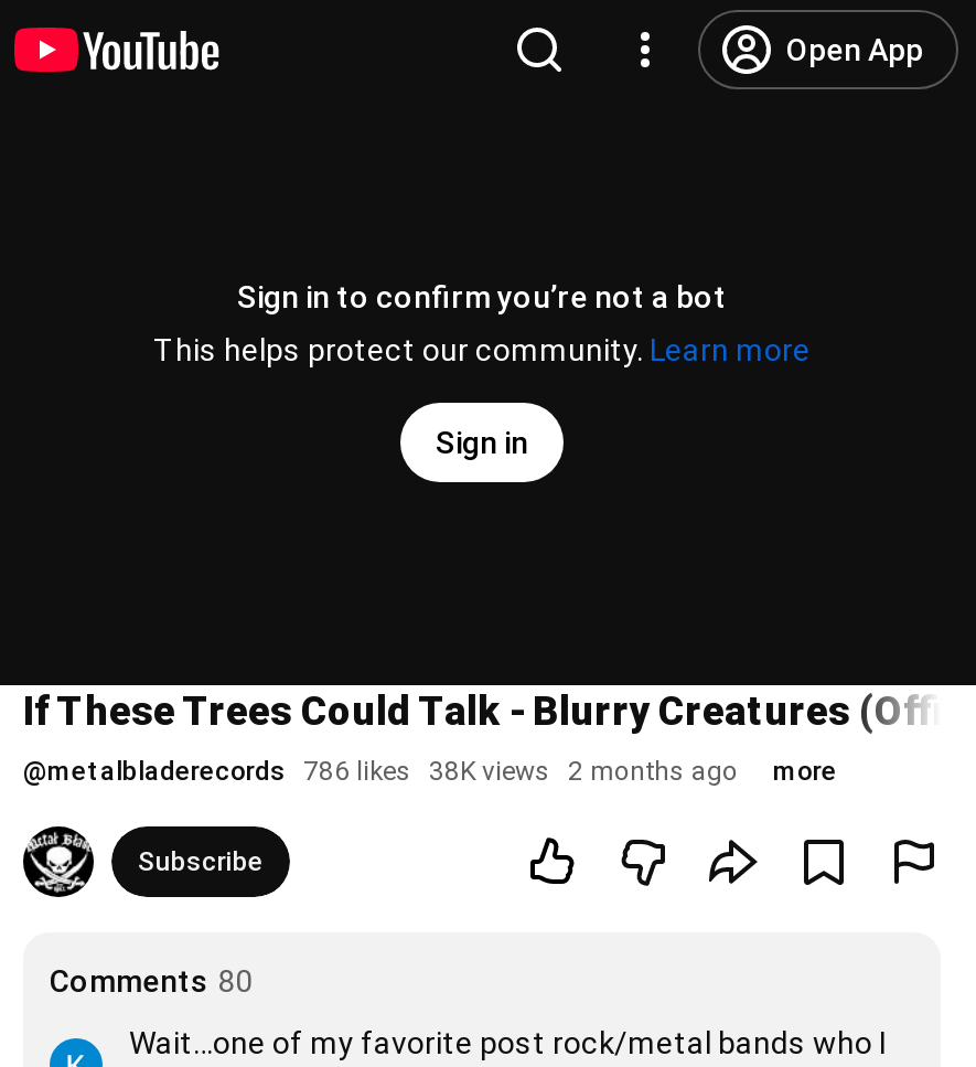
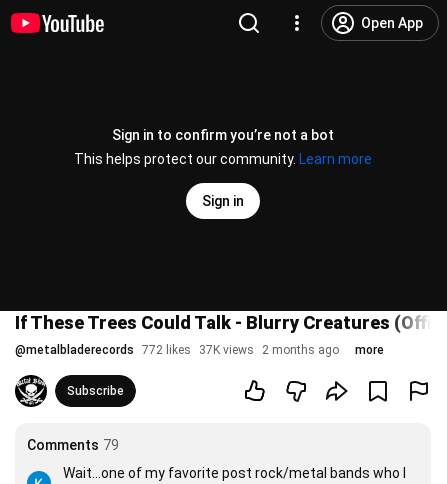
- @metalbladerecords 786 likes 38K views 2 months ago
+ @metalbladerecords 772 likes 37K views 2 months ago

- Comments 80
+ Comments 79
